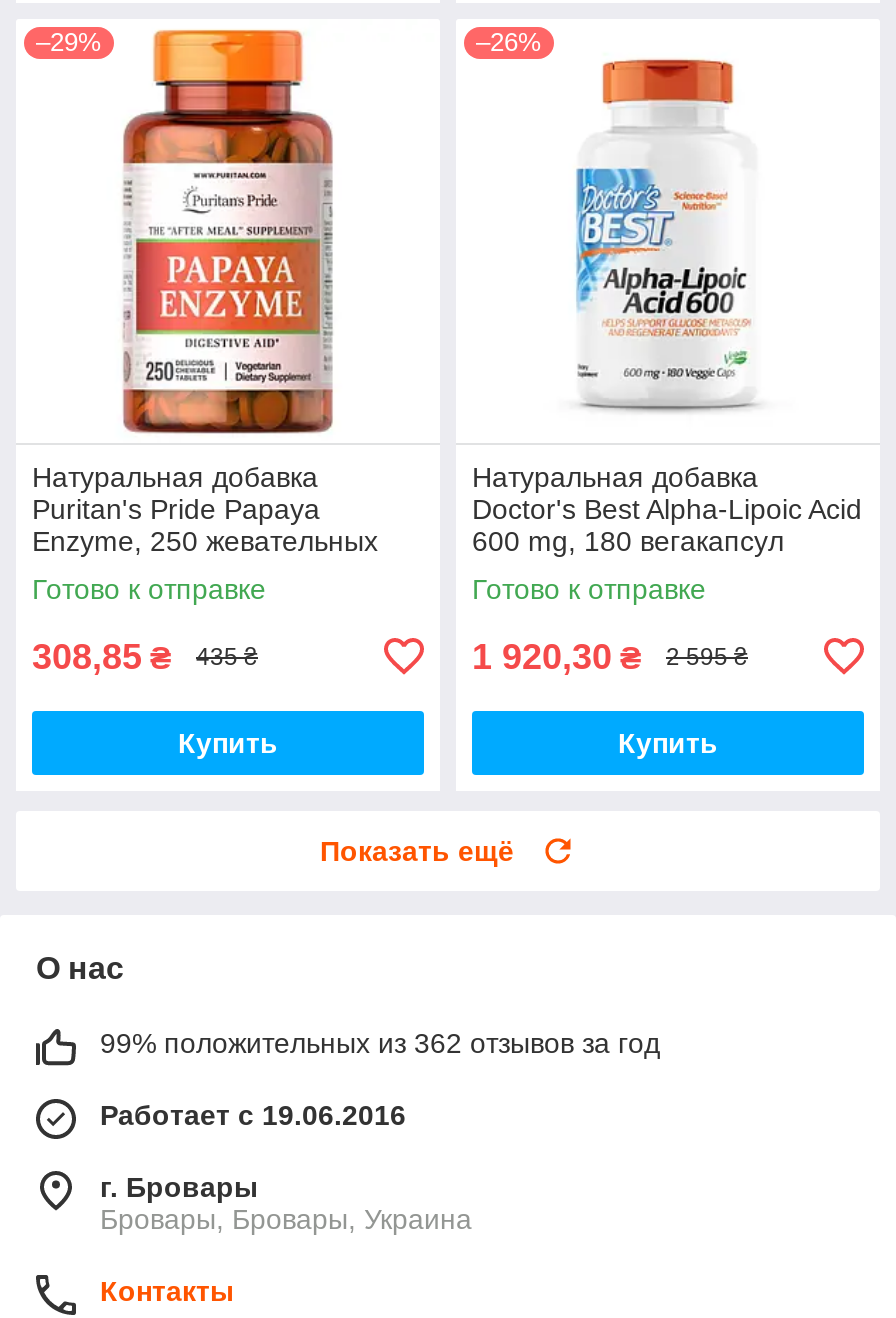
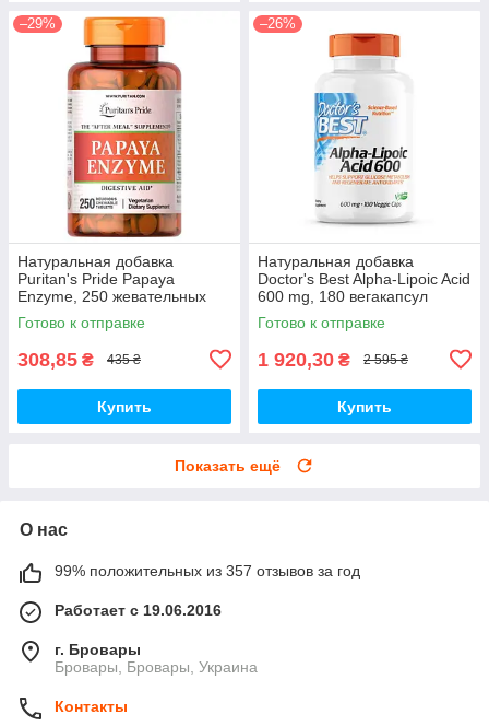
- 99% положительных из 362 отзывов за год
+ 99% положительных из 357 отзывов за год
